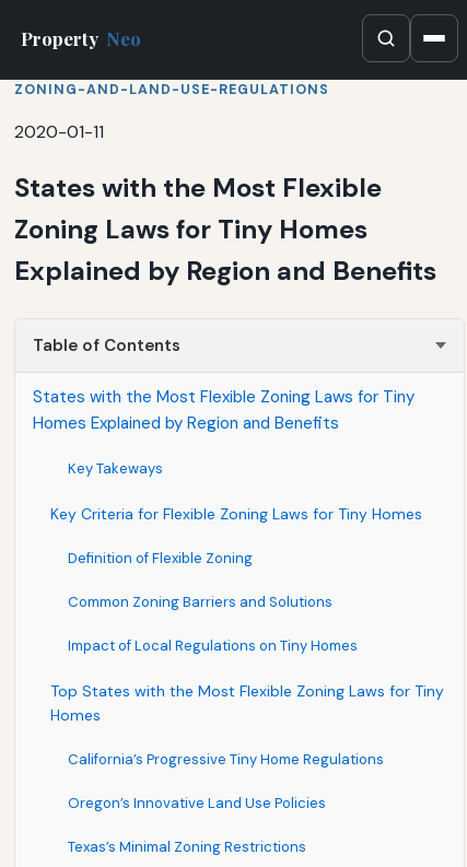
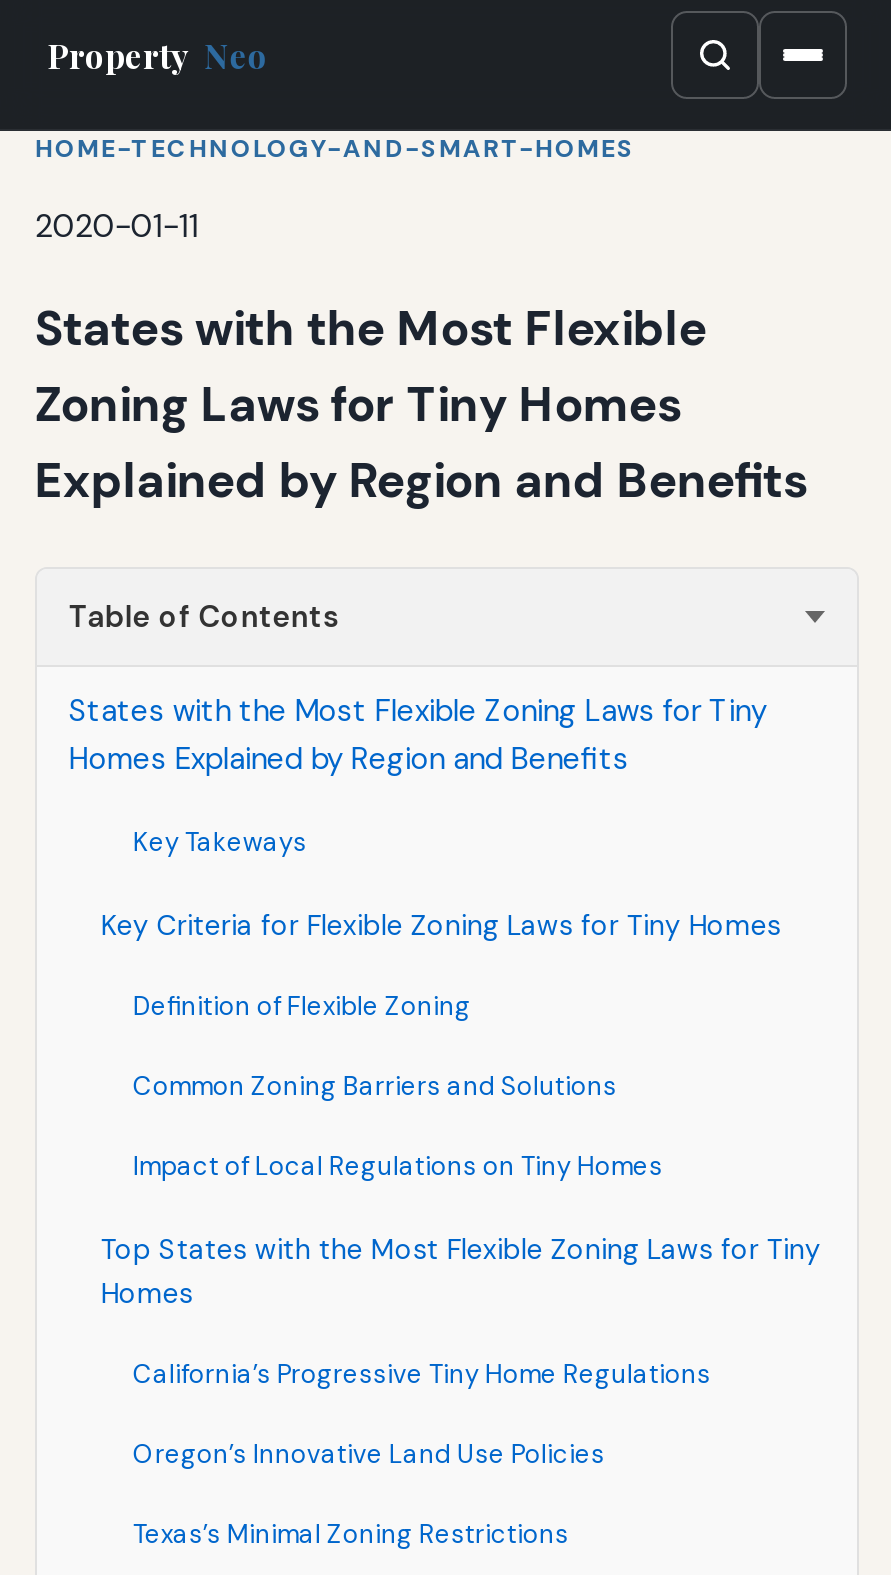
- ZONING-AND-LAND-USE-REGULATIONS
+ HOME-TECHNOLOGY-AND-SMART-HOMES
